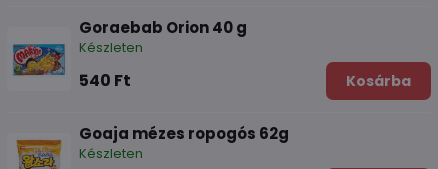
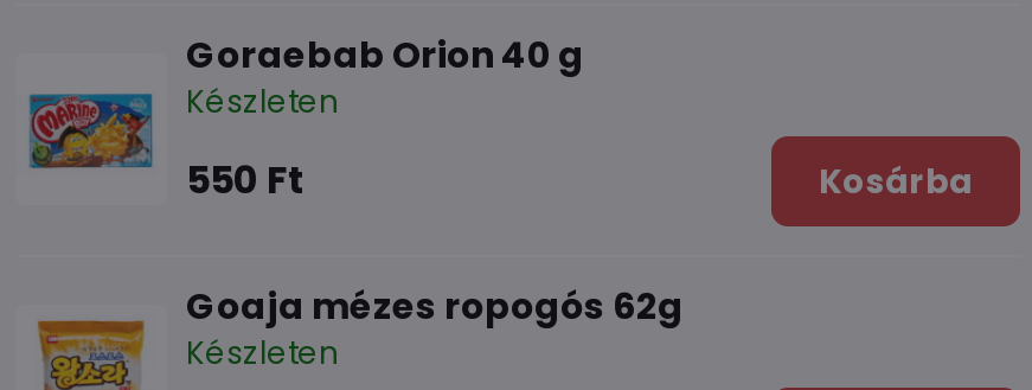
- 540 Ft
+ 550 Ft
